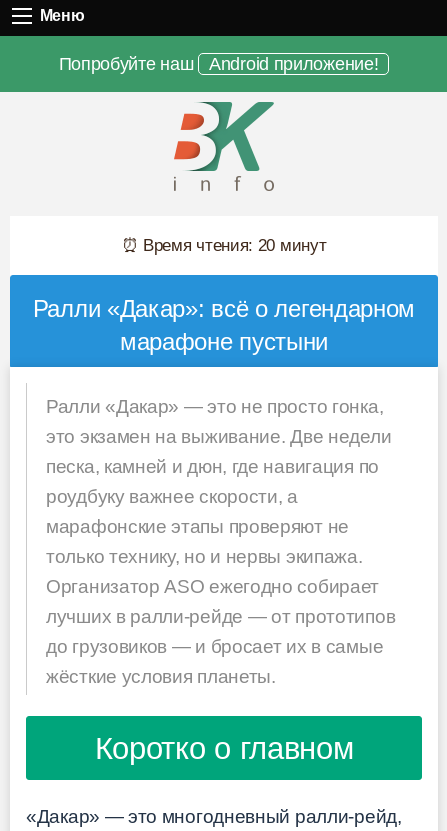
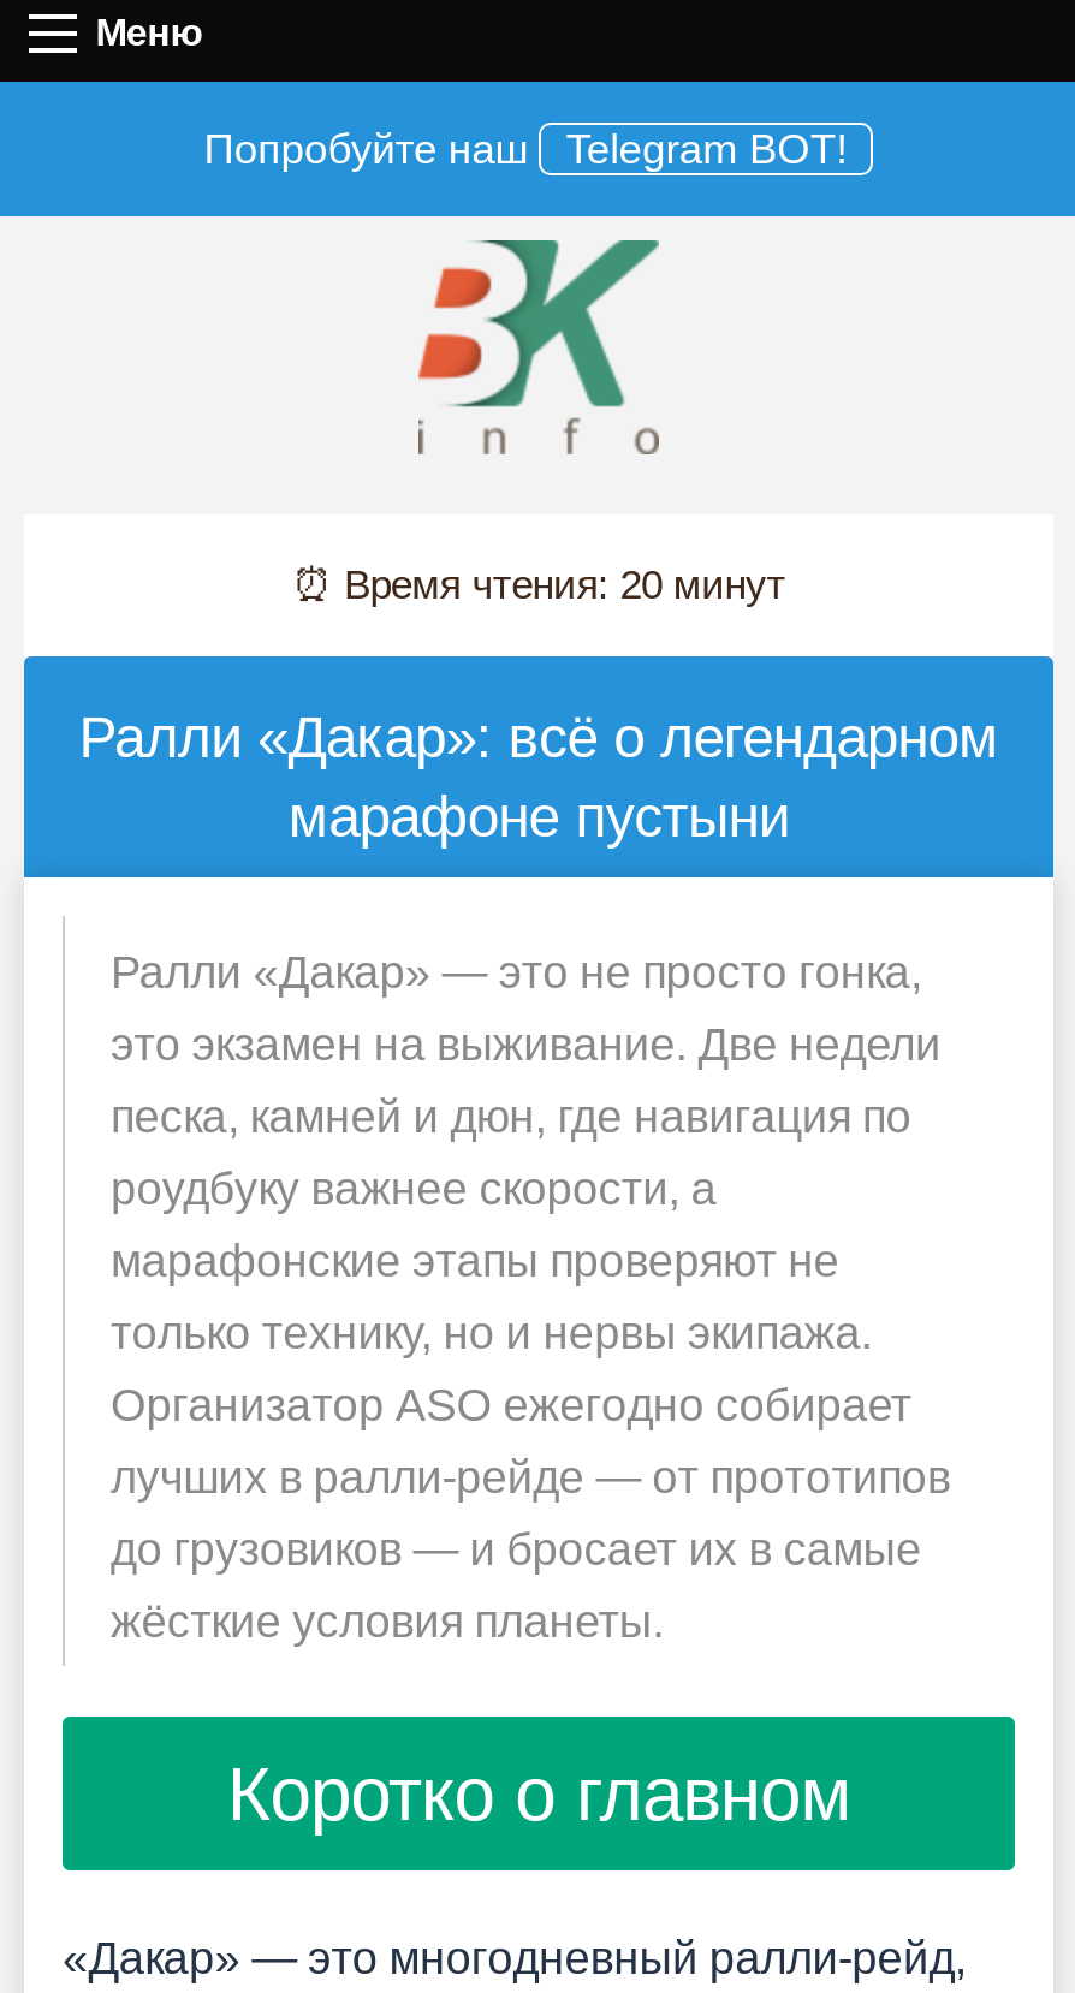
- Попробуйте наш Android приложение!
+ Попробуйте наш Telegram BOT!
